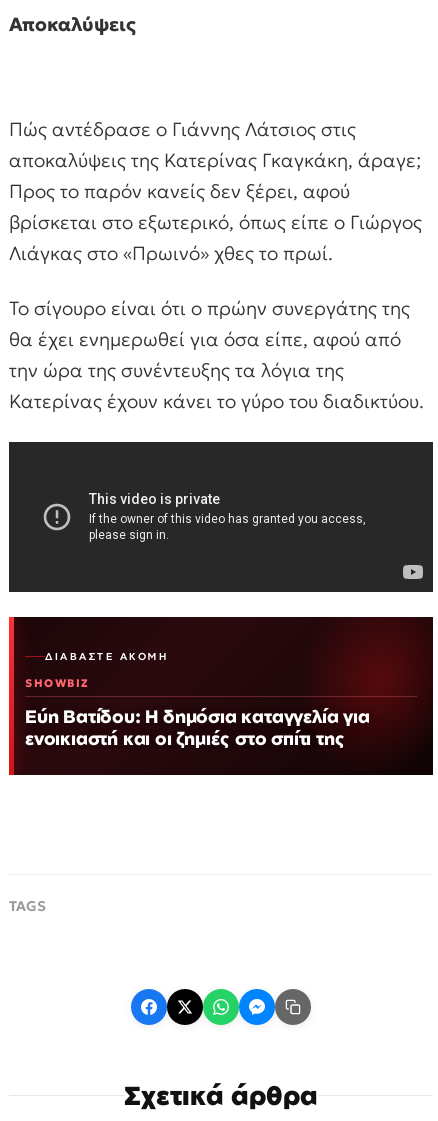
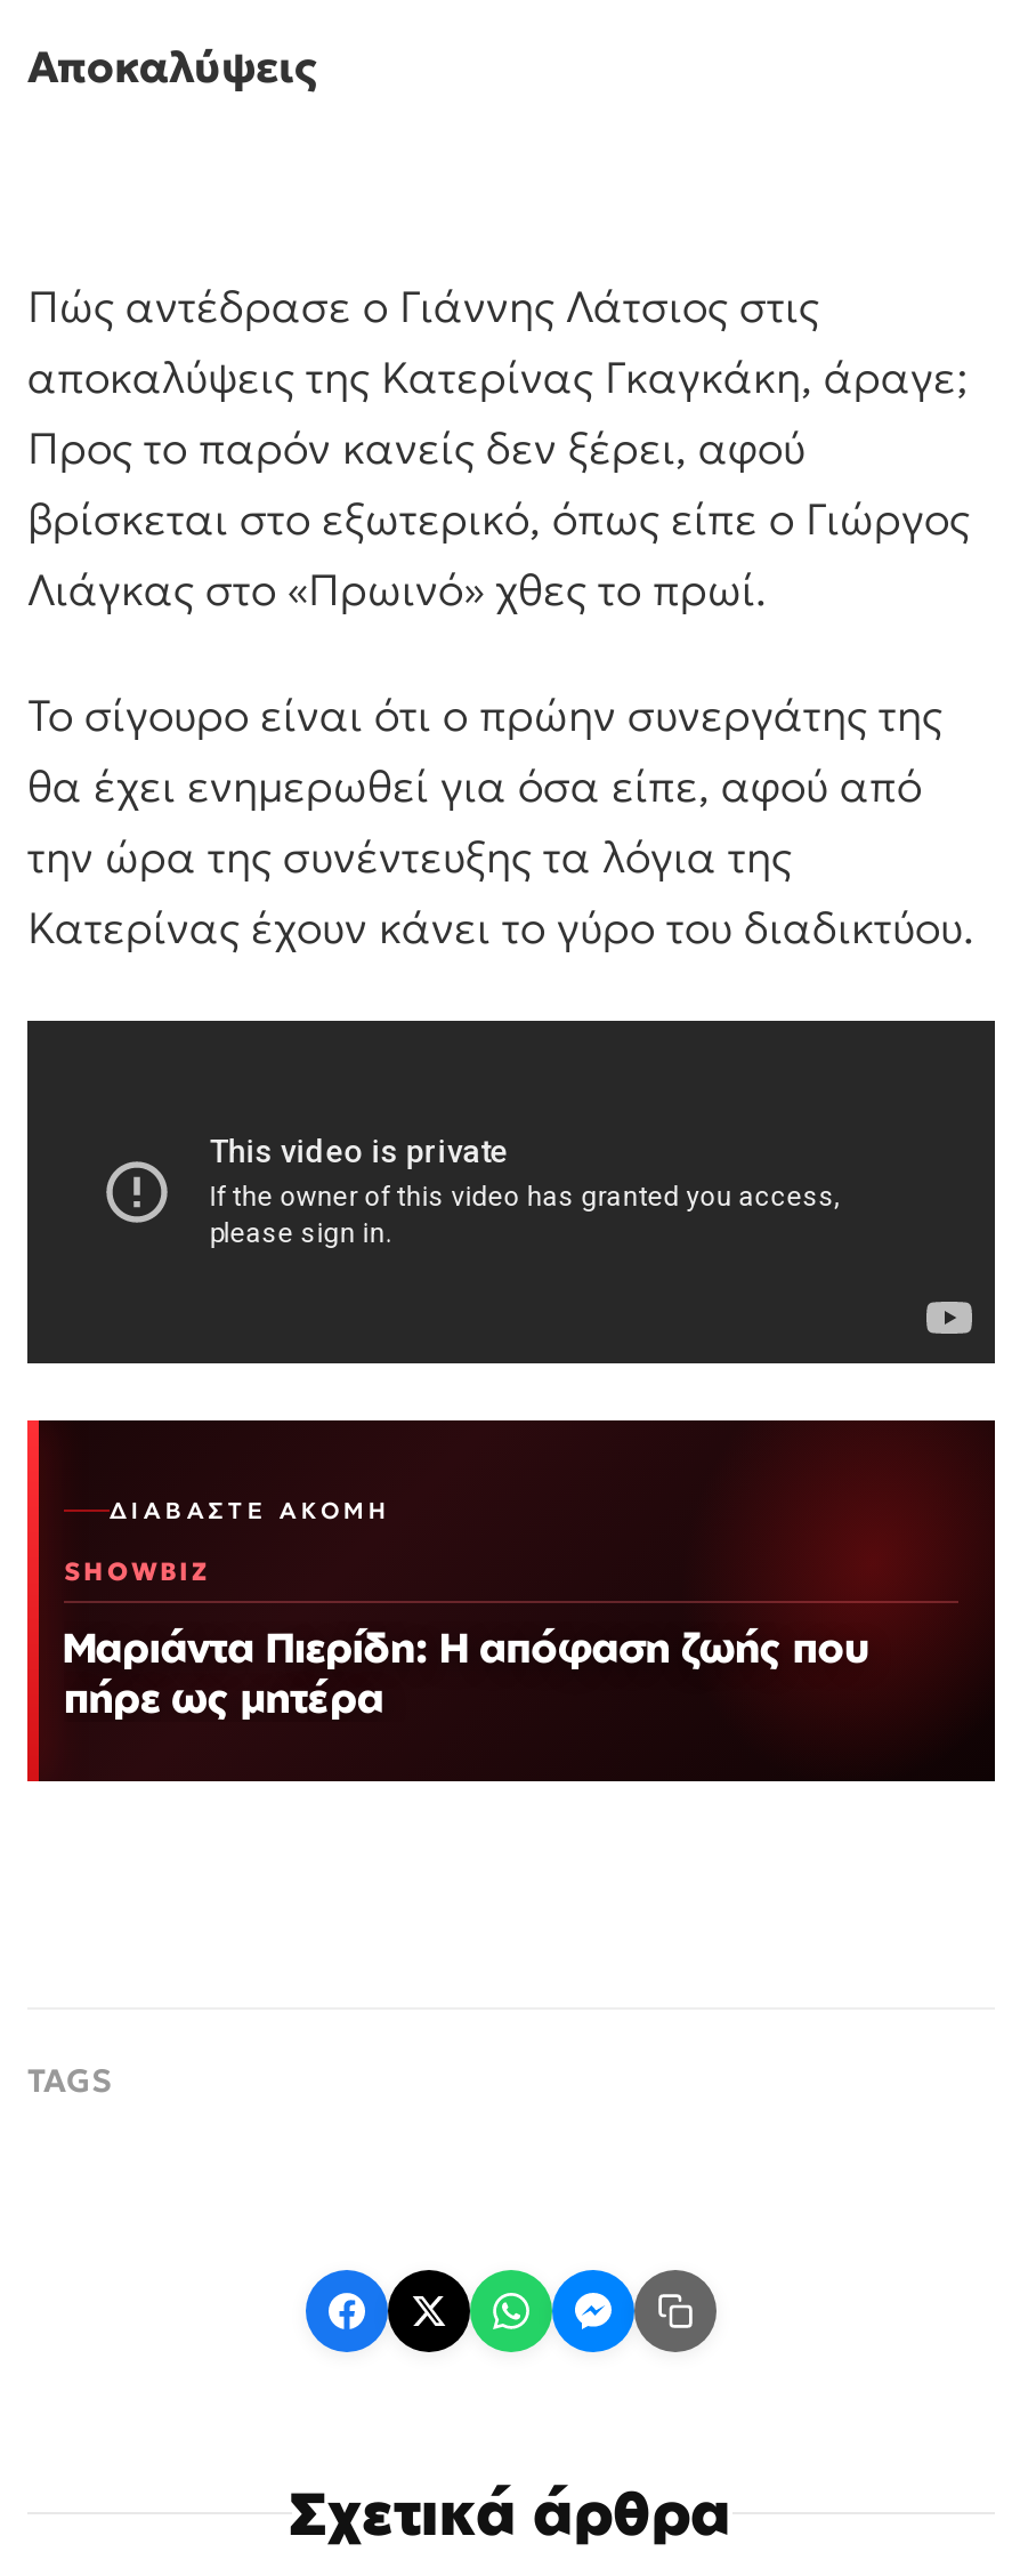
- Εύη Βατίδου: Η δημόσια καταγγελία για
- ενοικιαστή και οι ζημιές στο σπίτι της
+ Μαριάντα Πιερίδη: Η απόφαση ζωής που
+ πήρε ως μητέρα
